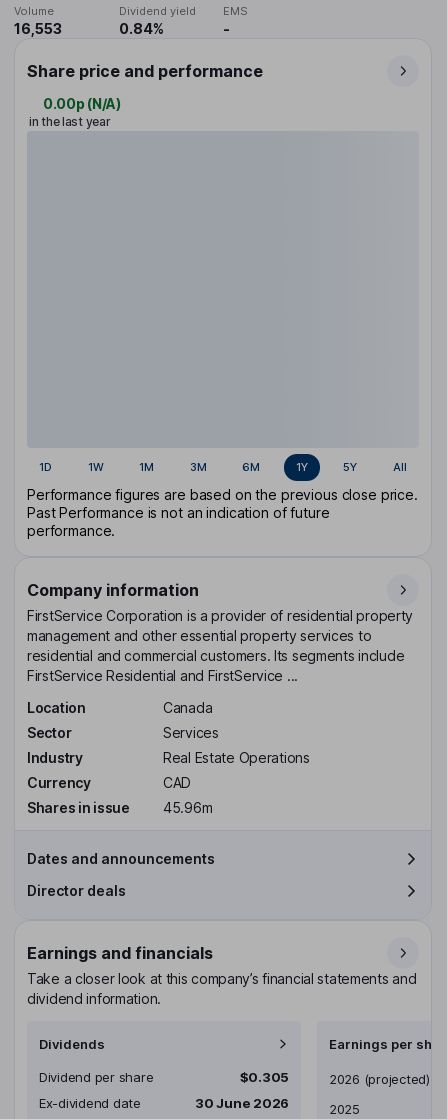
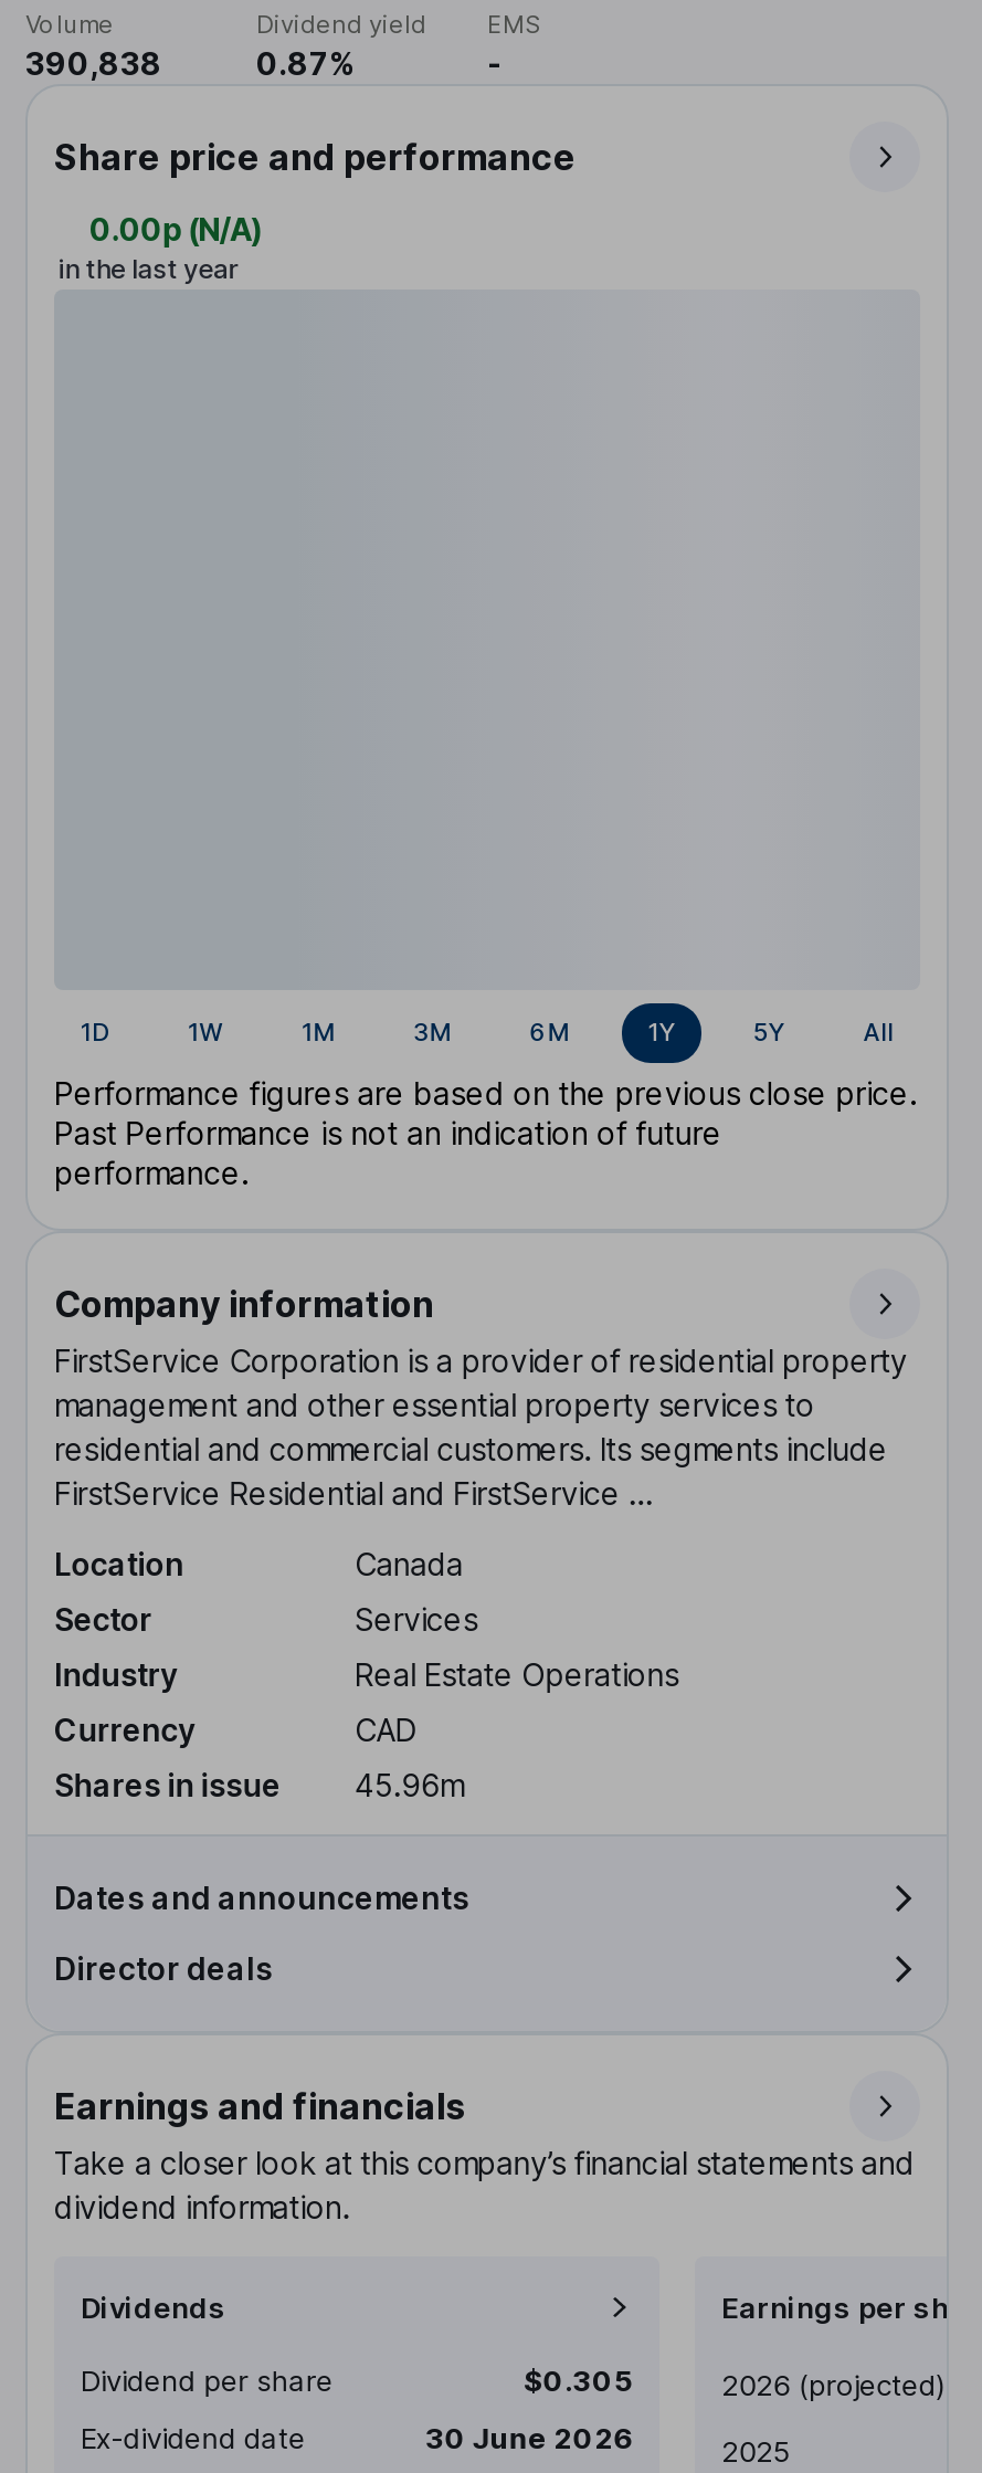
- 16,553
+ 390,838

- 0.84%
+ 0.87%
